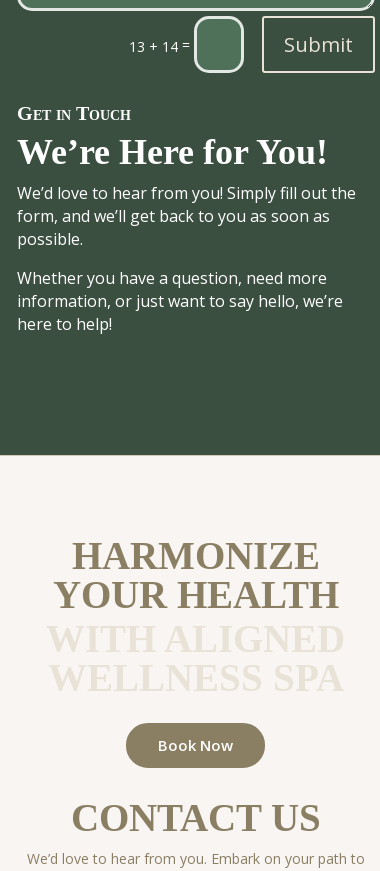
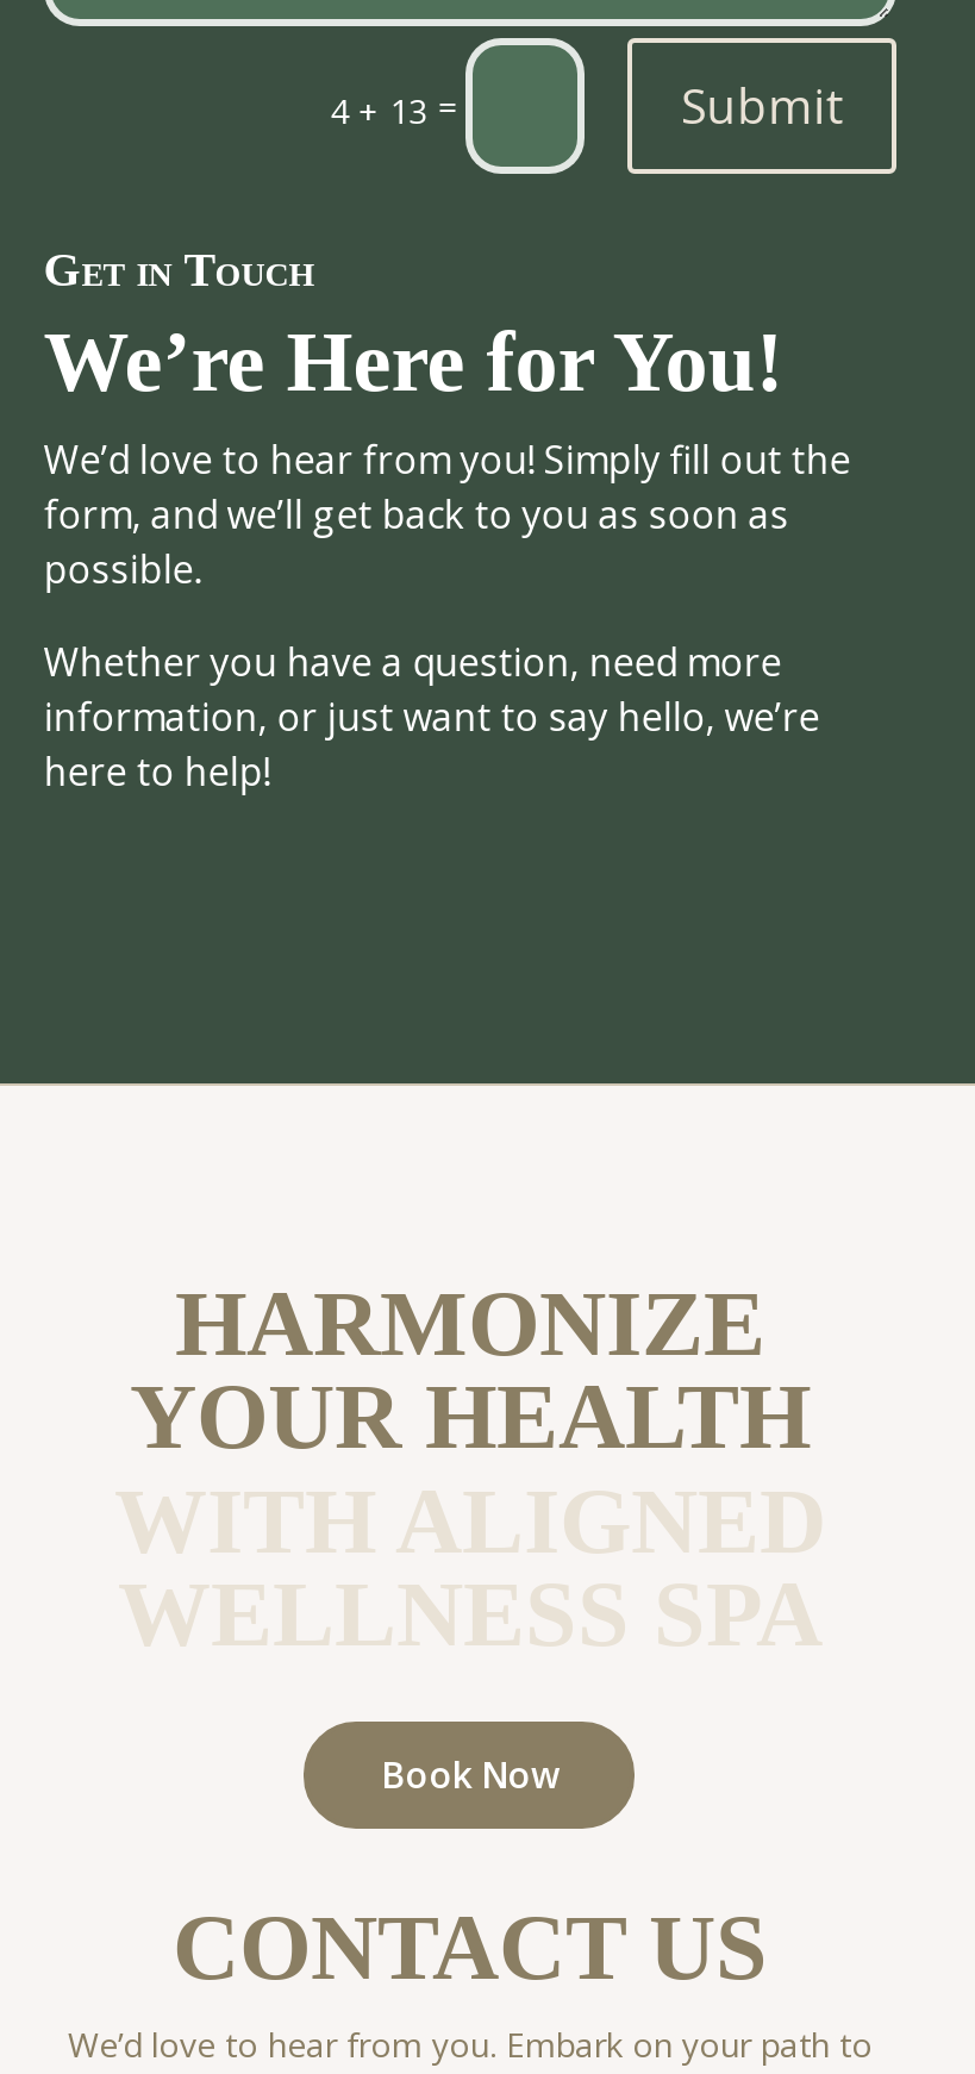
- 13 + 14 =
+ 4 + 13 =
